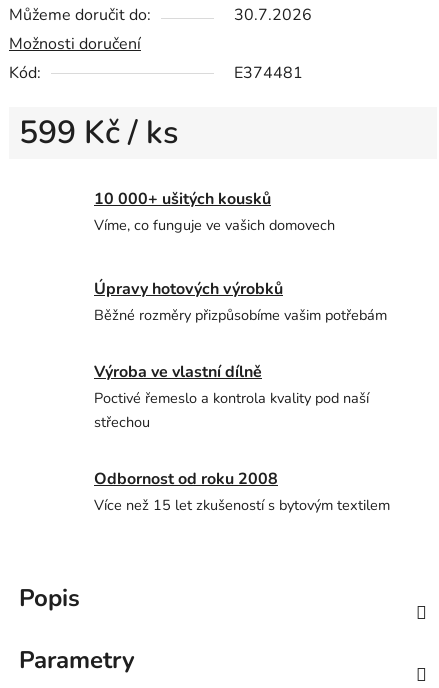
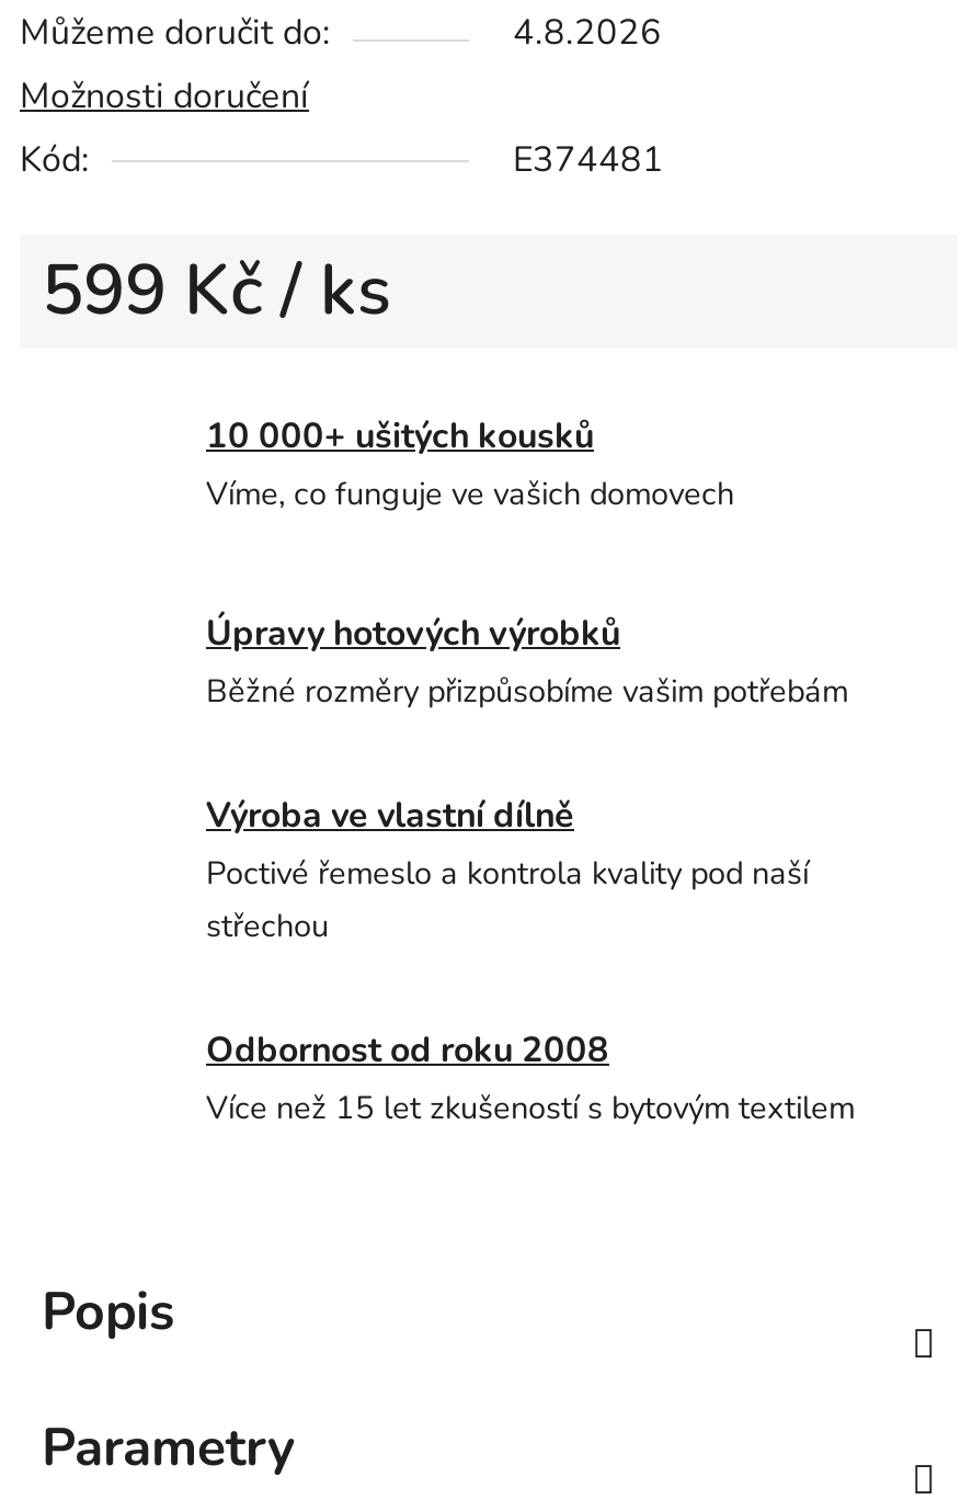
- 30.7.2026
+ 4.8.2026
